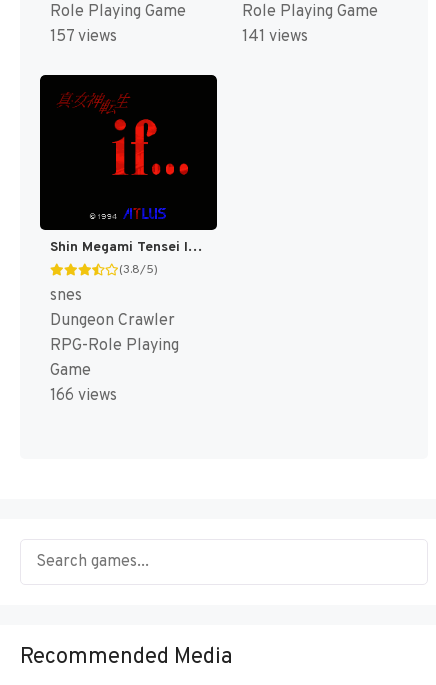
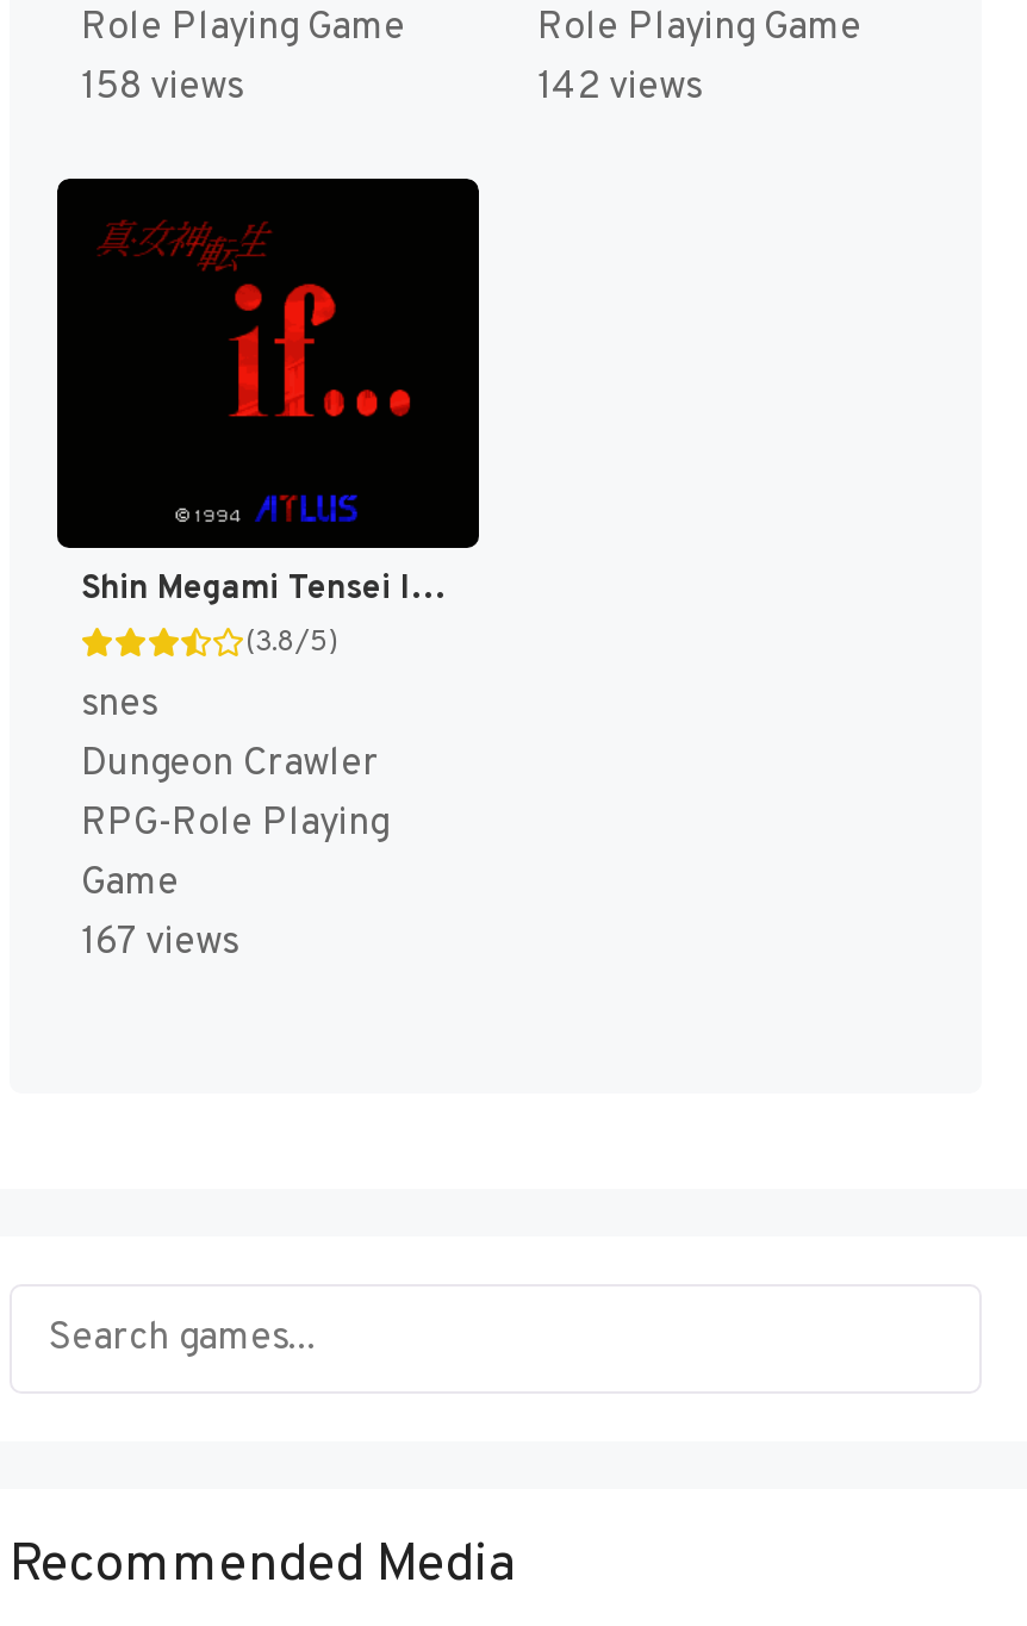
- 157 views
+ 158 views

- 141 views
+ 142 views

- 166 views
+ 167 views
